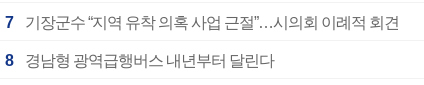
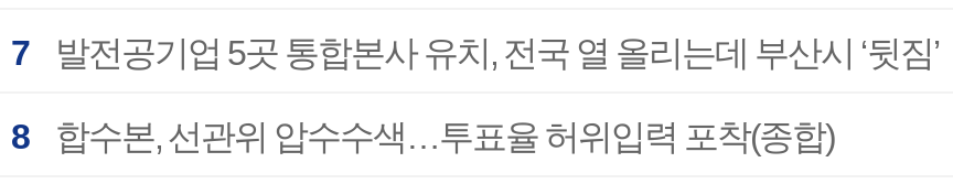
- 기장군수 “지역 유착 의혹 사업 근절”…시의회 이례적 회견
+ 발전공기업 5곳 통합본사 유치, 전국 열 올리는데 부산시 ‘뒷짐’

- 경남형 광역급행버스 내년부터 달린다
+ 합수본, 선관위 압수수색…투표율 허위입력 포착(종합)
